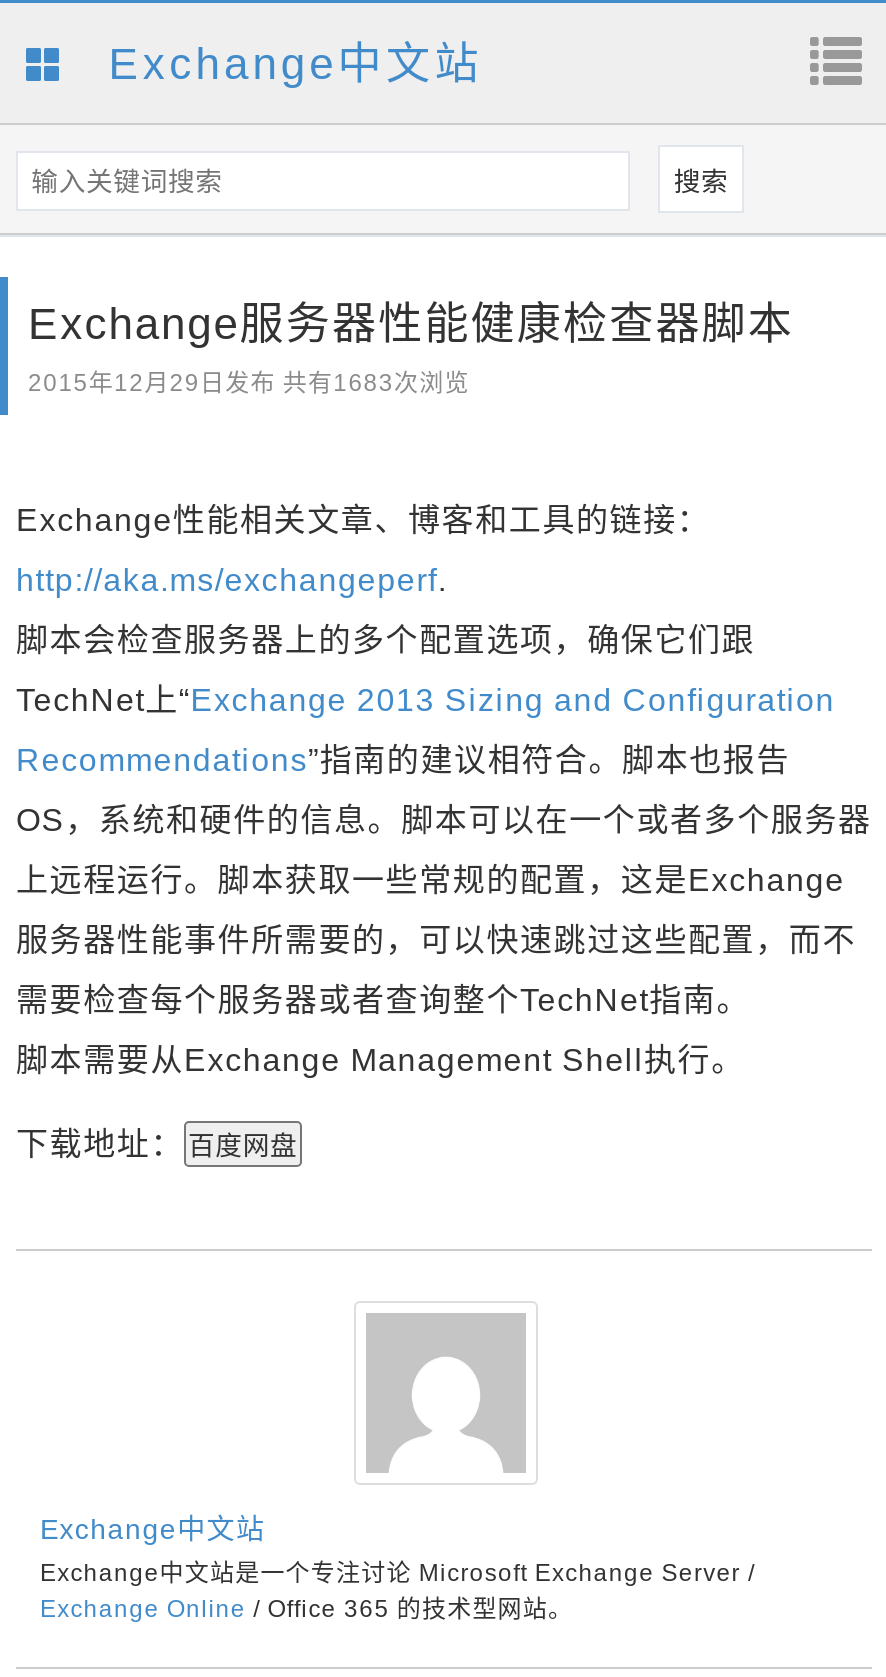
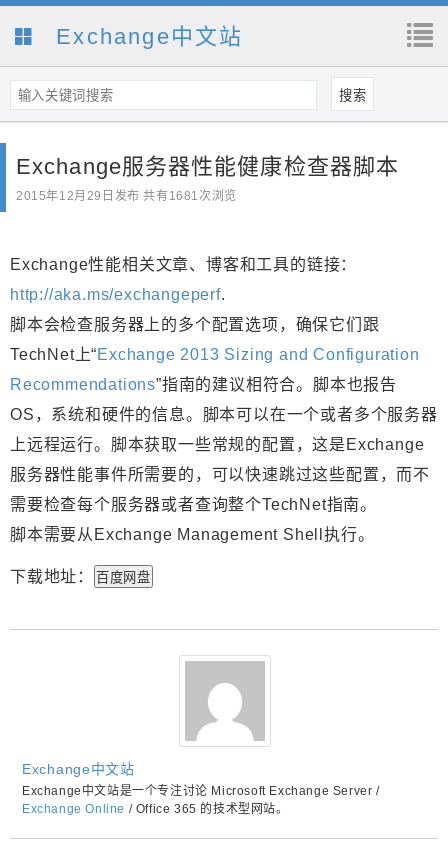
- 2015年12月29日发布 共有1683次浏览
+ 2015年12月29日发布 共有1681次浏览
